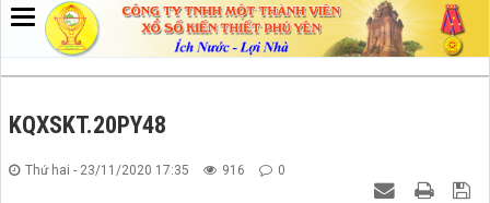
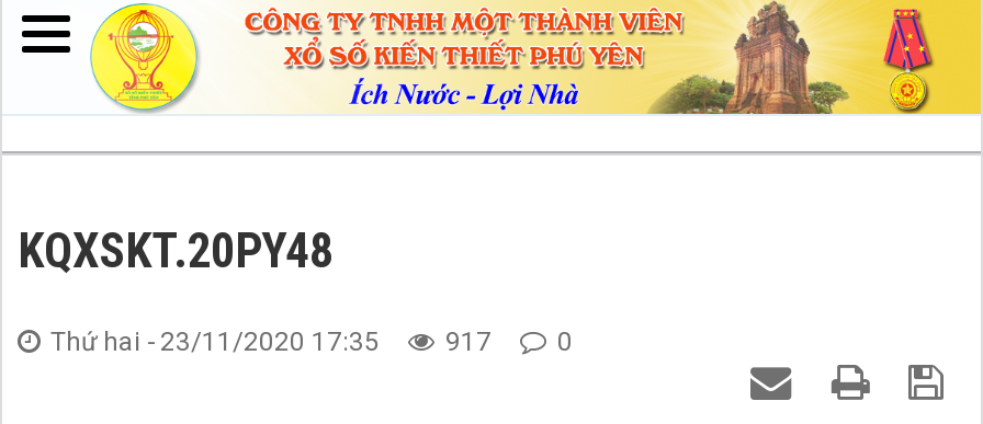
- 916
+ 917
